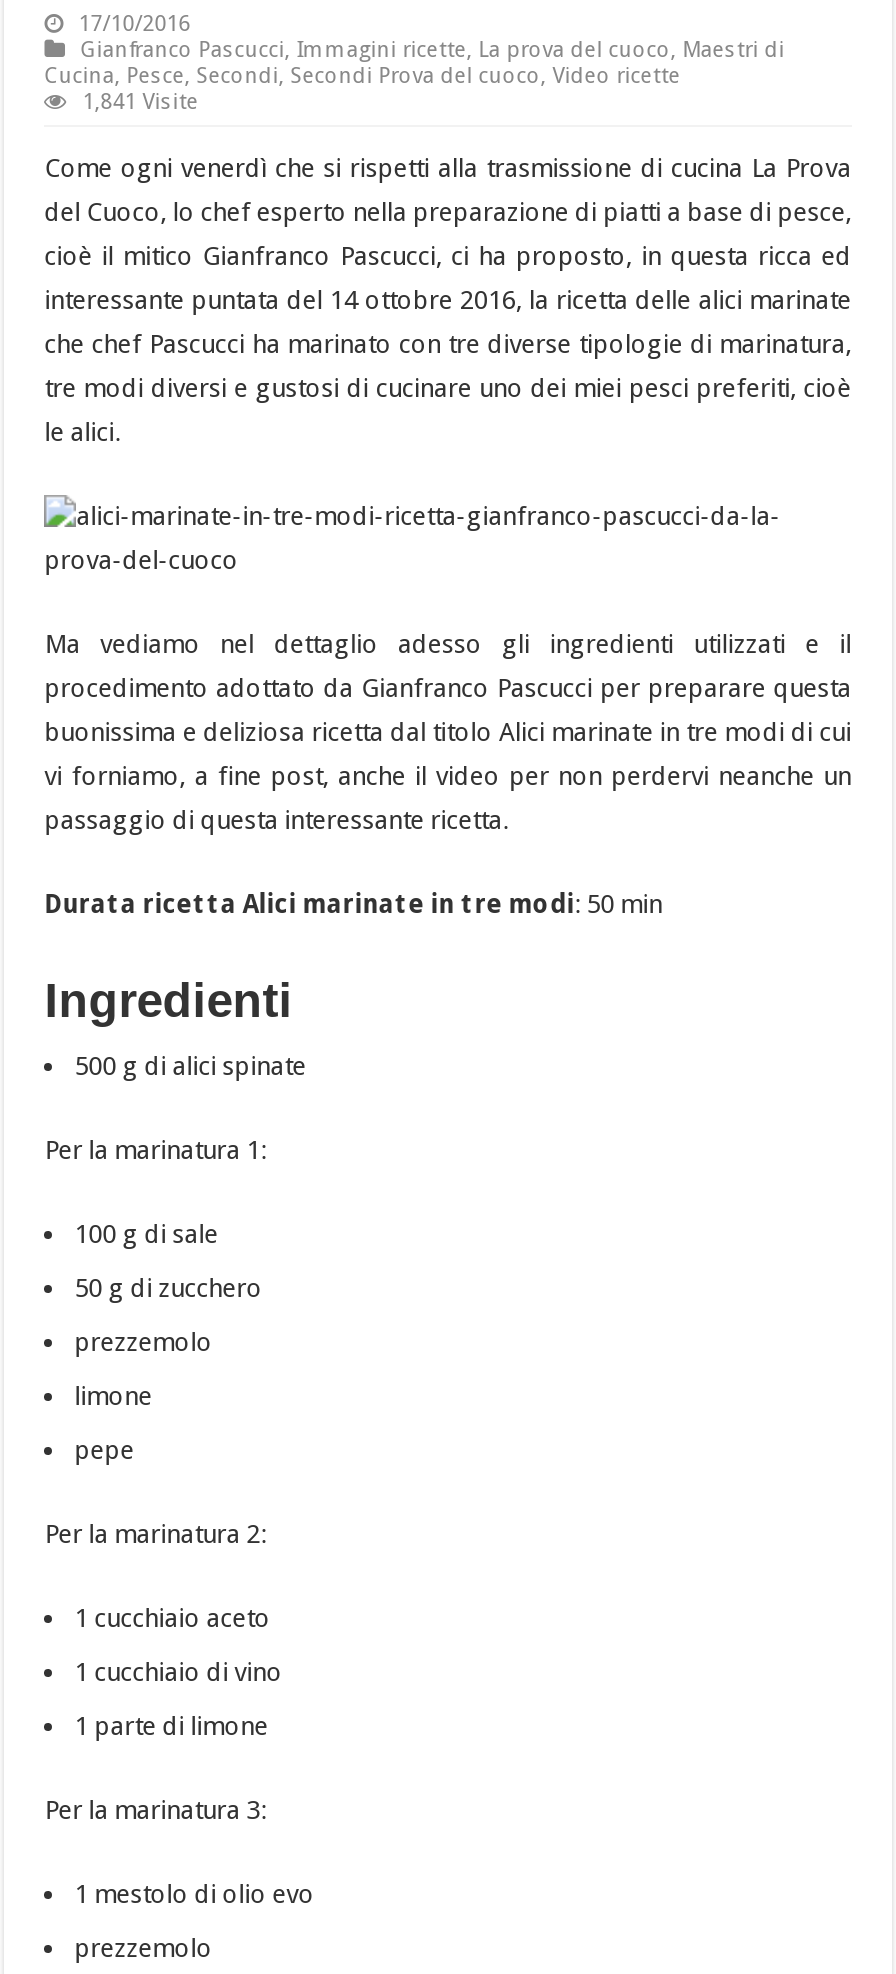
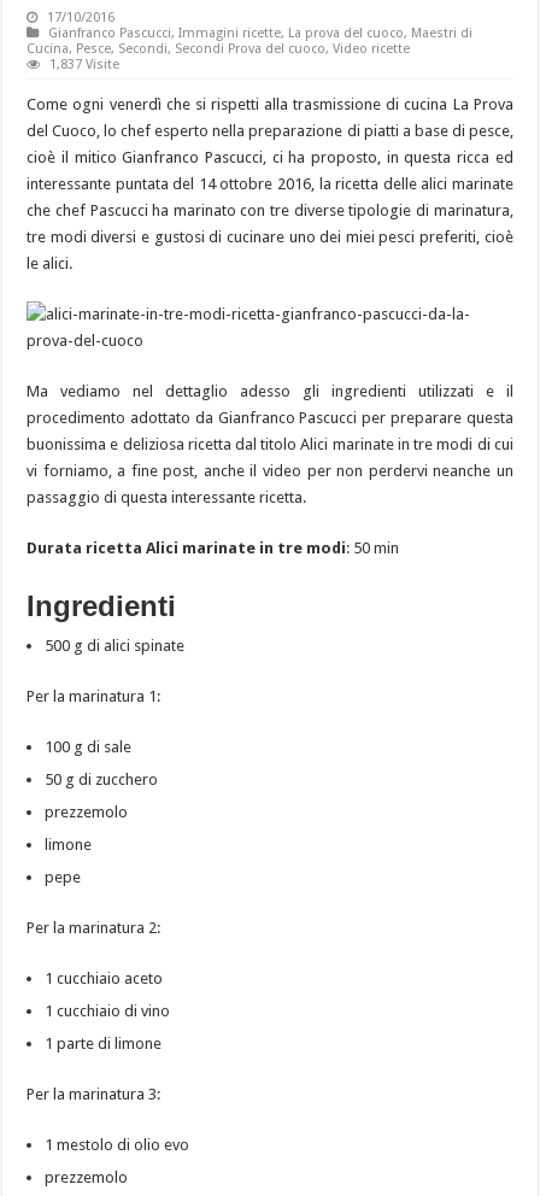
- 1,841 Visite
+ 1,837 Visite
